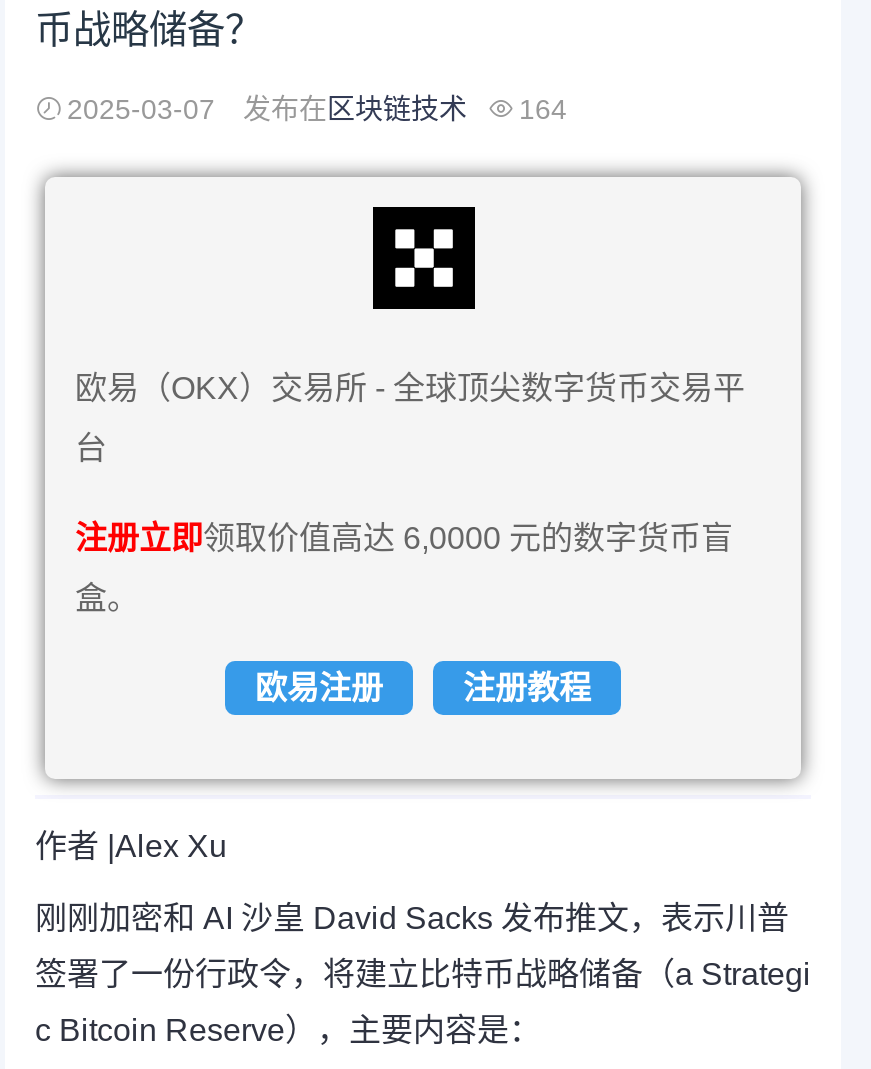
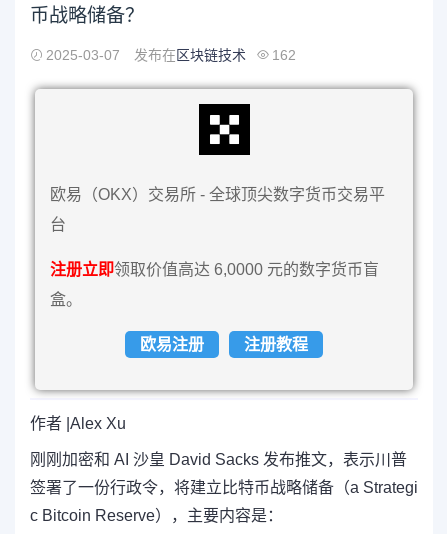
- 2025-03-07 发布在区块链技术 164
+ 2025-03-07 发布在区块链技术 162
